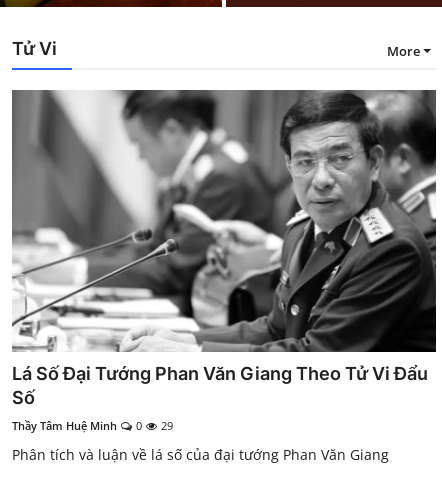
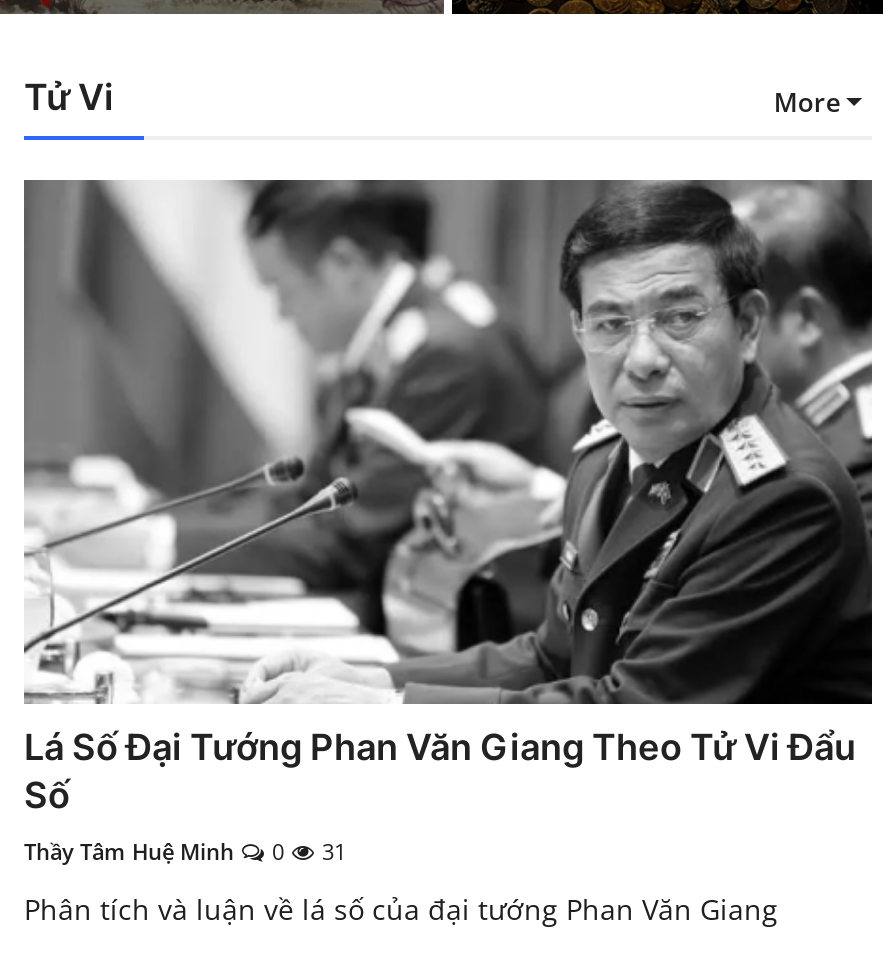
- Thầy Tâm Huệ Minh 0 29
+ Thầy Tâm Huệ Minh 0 31
